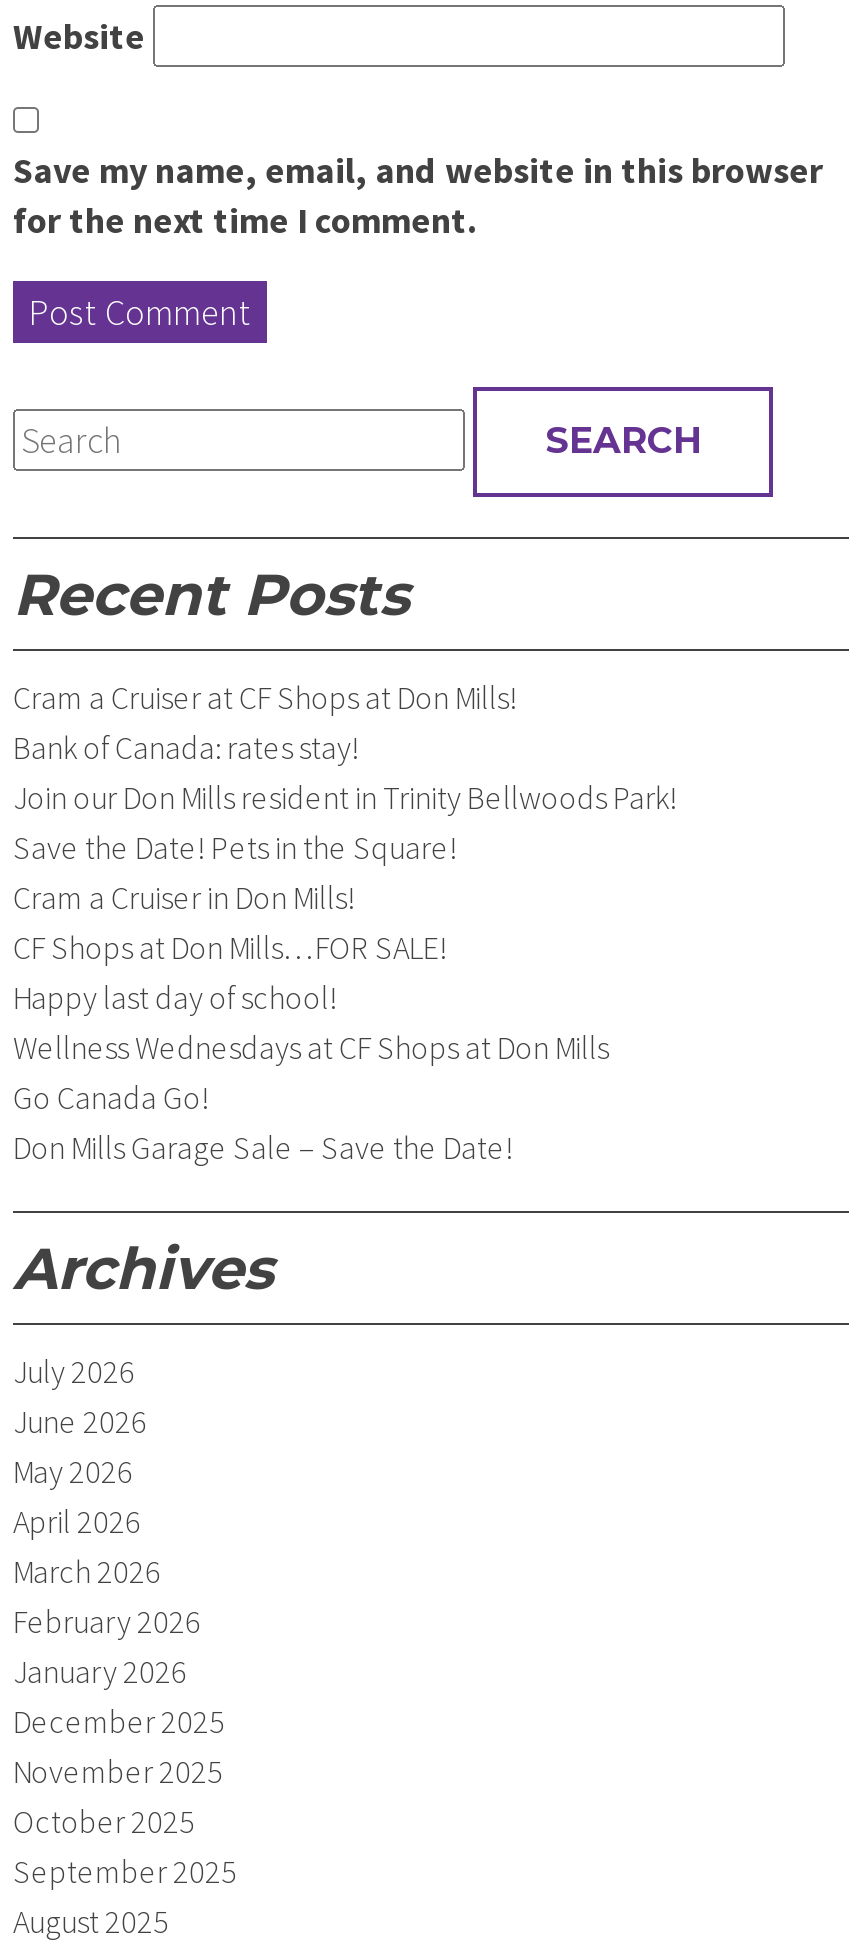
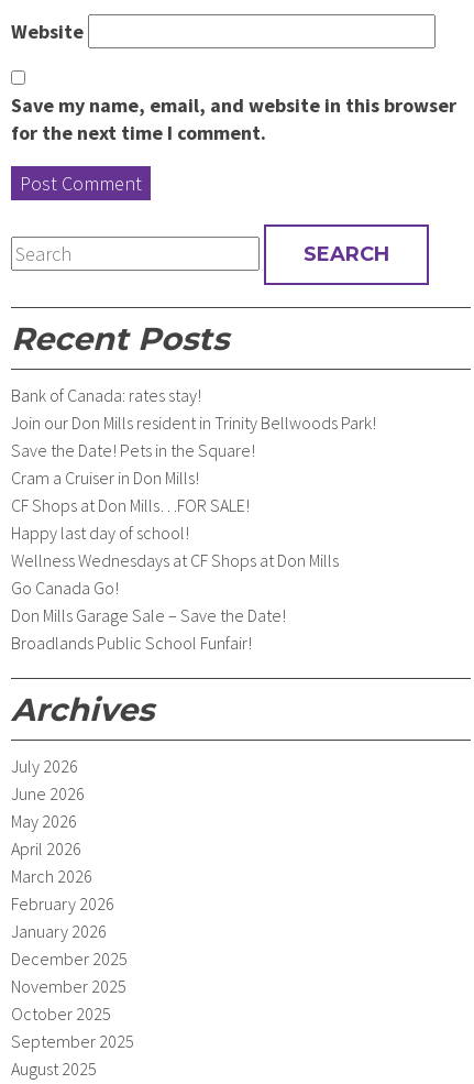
- Cram a Cruiser at CF Shops at Don Mills!

moved up: Bank of Canada: rates stay! | Join our Don Mills resident in Trinity Bellwoods Park! | Save the Date! Pets in the Square! | ... | Go Canada Go! | Don Mills Garage Sale – Save the Date!

+ Broadlands Public School Funfair!
